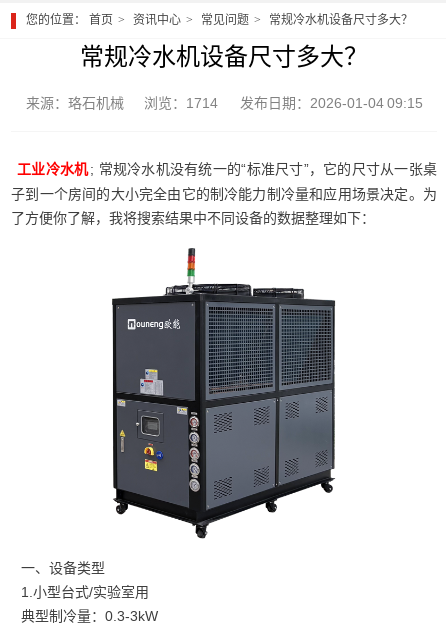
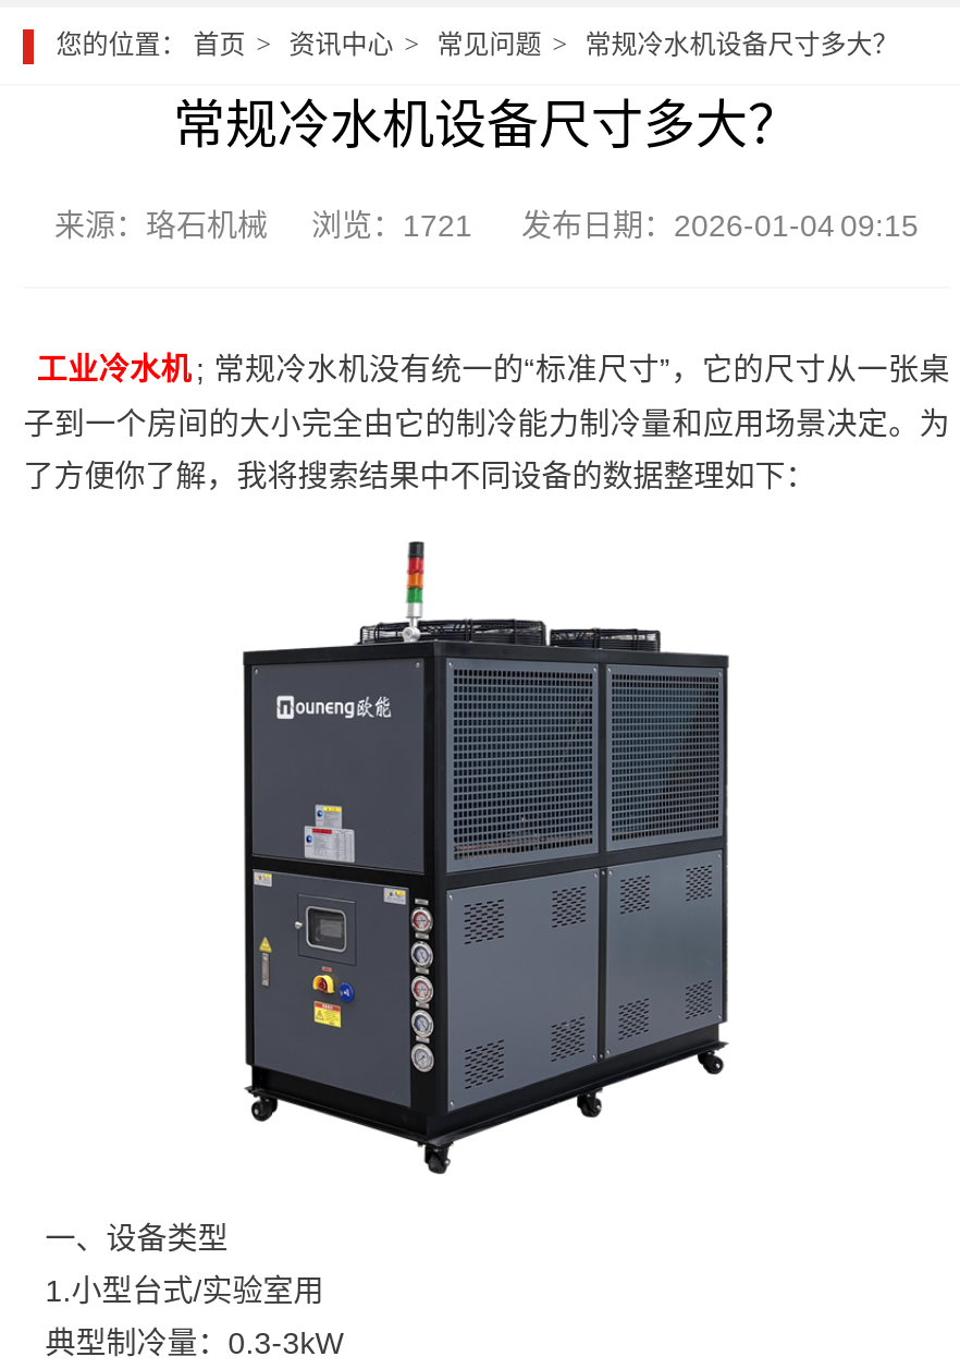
- 来源：珞石机械 浏览：1714 发布日期：2026-01-04 09:15
+ 来源：珞石机械 浏览：1721 发布日期：2026-01-04 09:15
